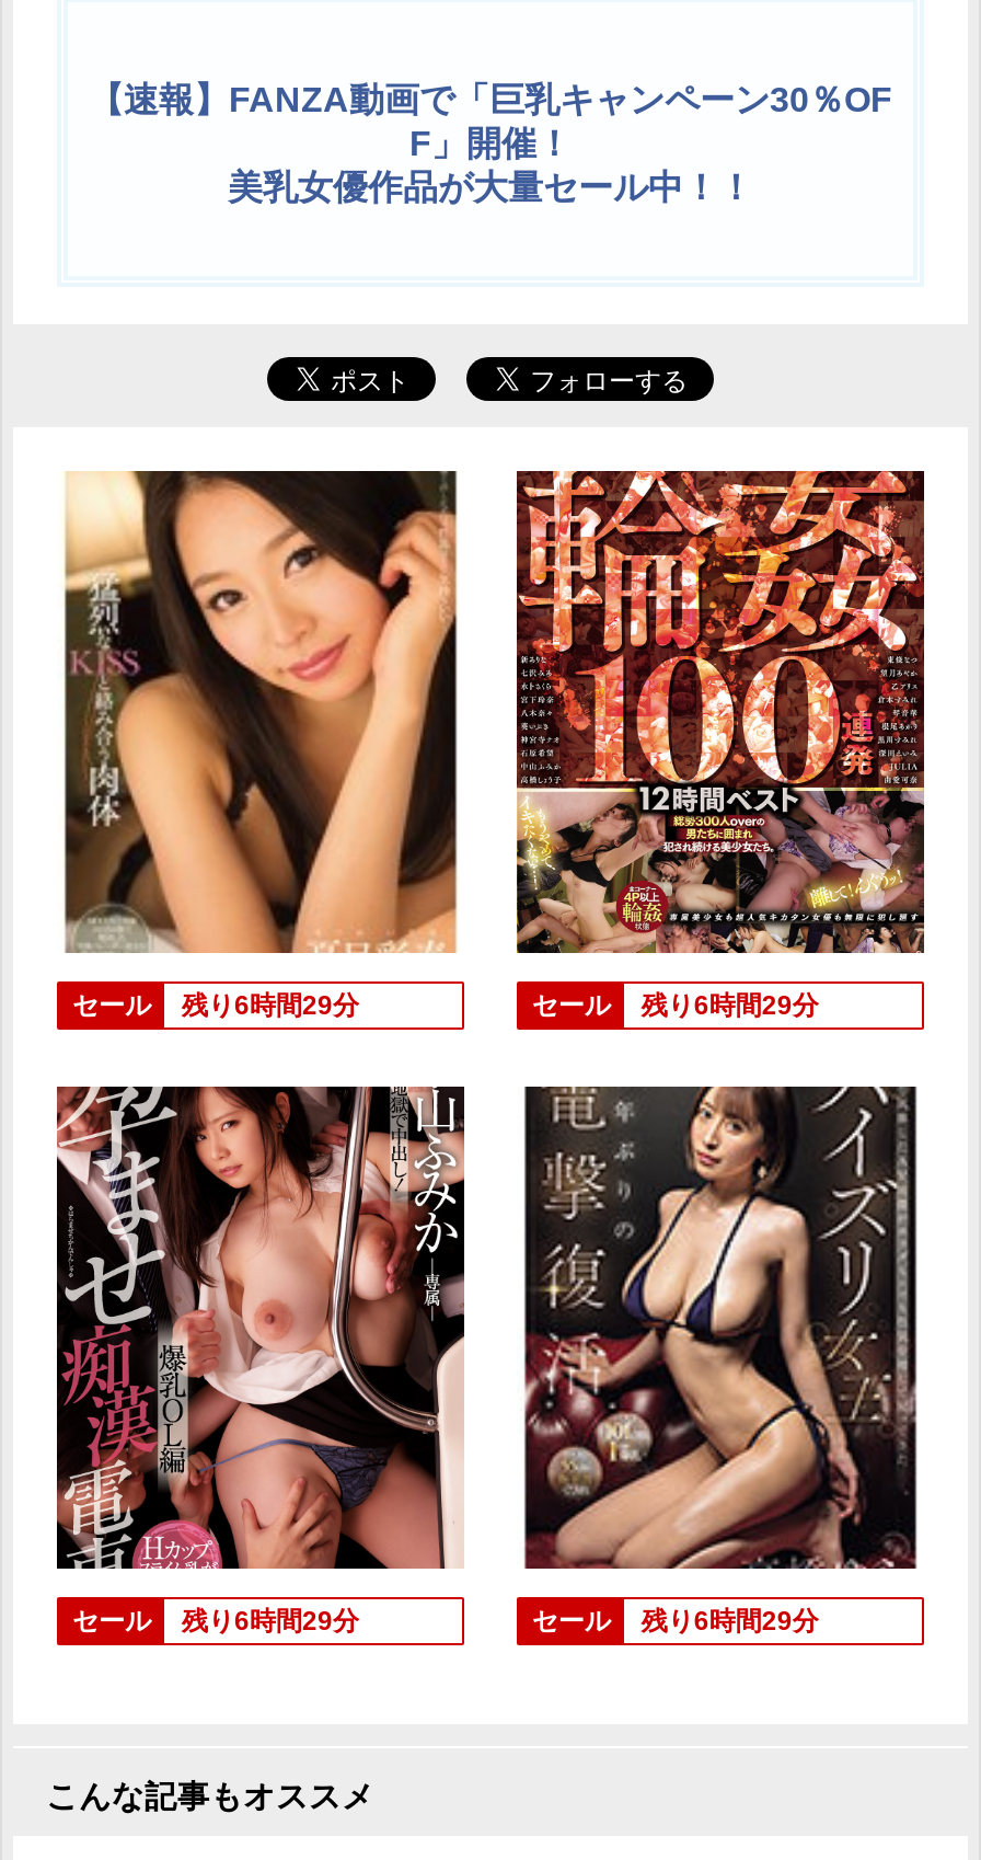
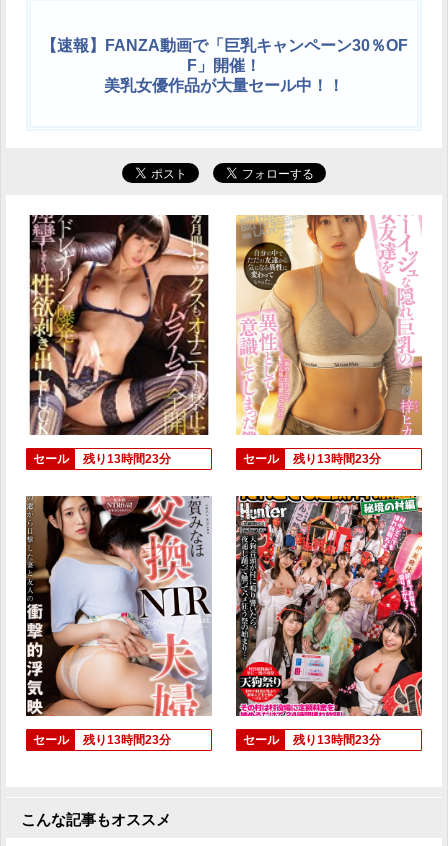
- [image]
- セール 残り6時間29分
+ [image]
+ セール 残り13時間23分

- [image]
- セール 残り6時間29分
+ [image]
+ セール 残り13時間23分

- [image]
- セール 残り6時間29分
+ [image]
+ セール 残り13時間23分

- [image]
- セール 残り6時間29分
+ [image]
+ セール 残り13時間23分
